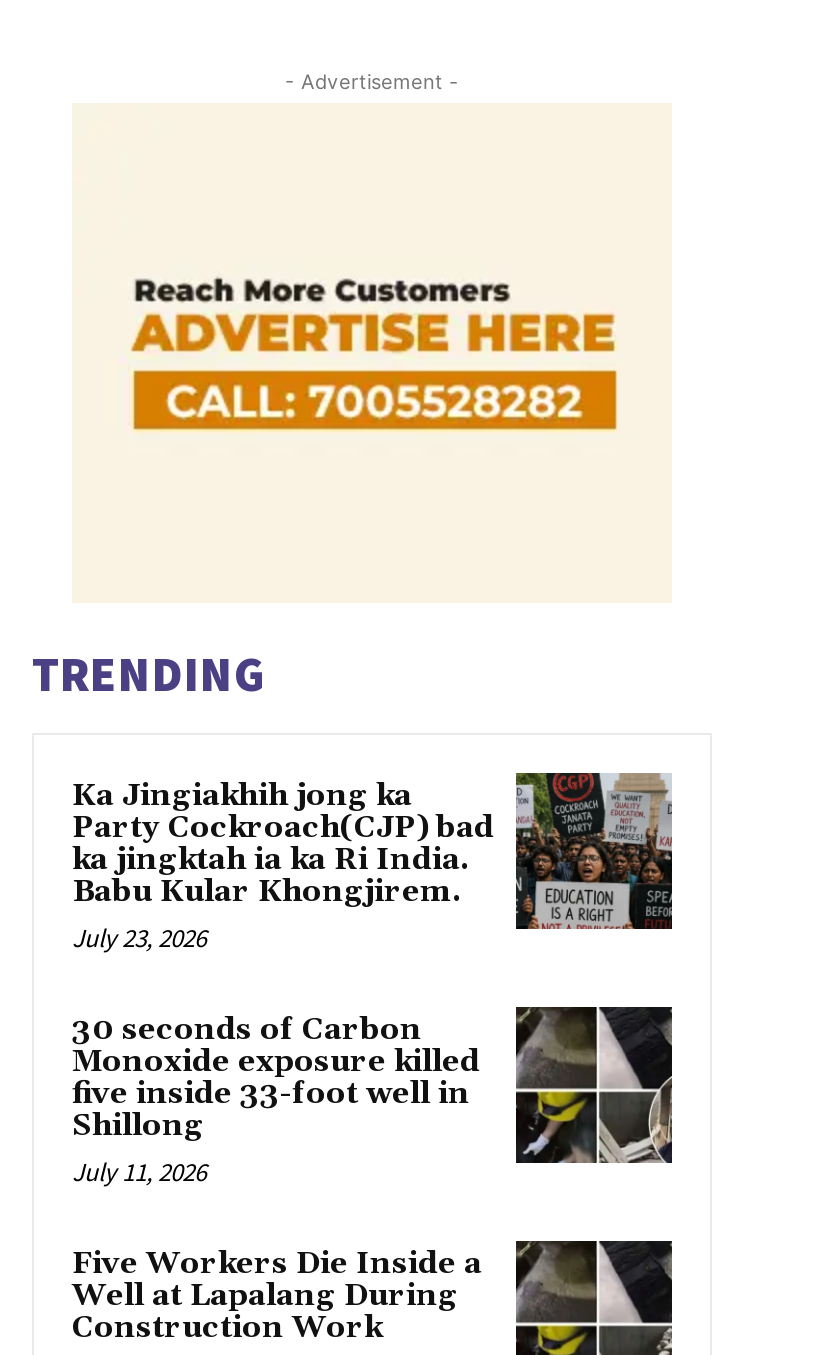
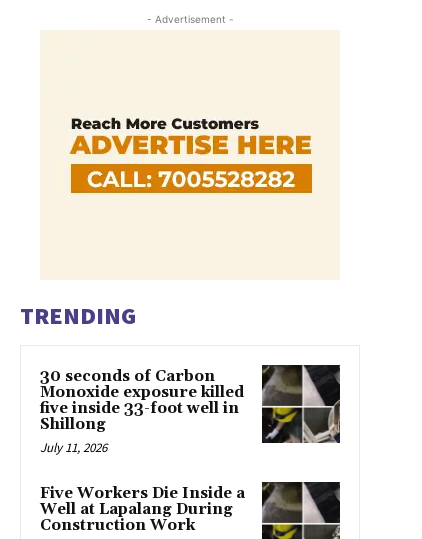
- [image]
- Ka Jingiakhih jong ka
- Party Cockroach(CJP) bad
- ka jingktah ia ka Ri India.
- Babu Kular Khongjirem.
- July 23, 2026
